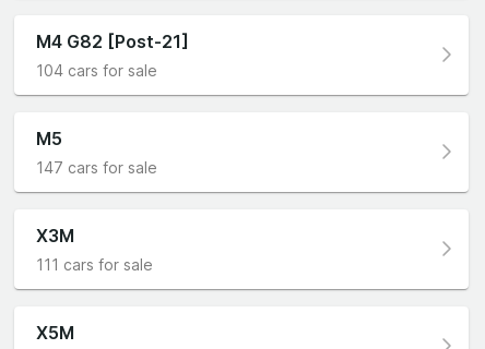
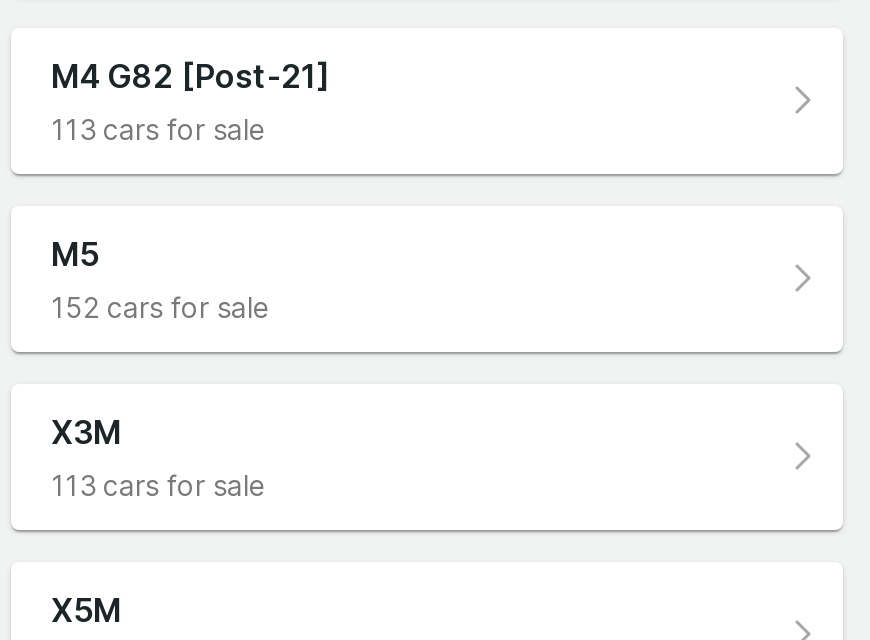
- 104 cars for sale
+ 113 cars for sale

- 147 cars for sale
+ 152 cars for sale

- 111 cars for sale
+ 113 cars for sale
